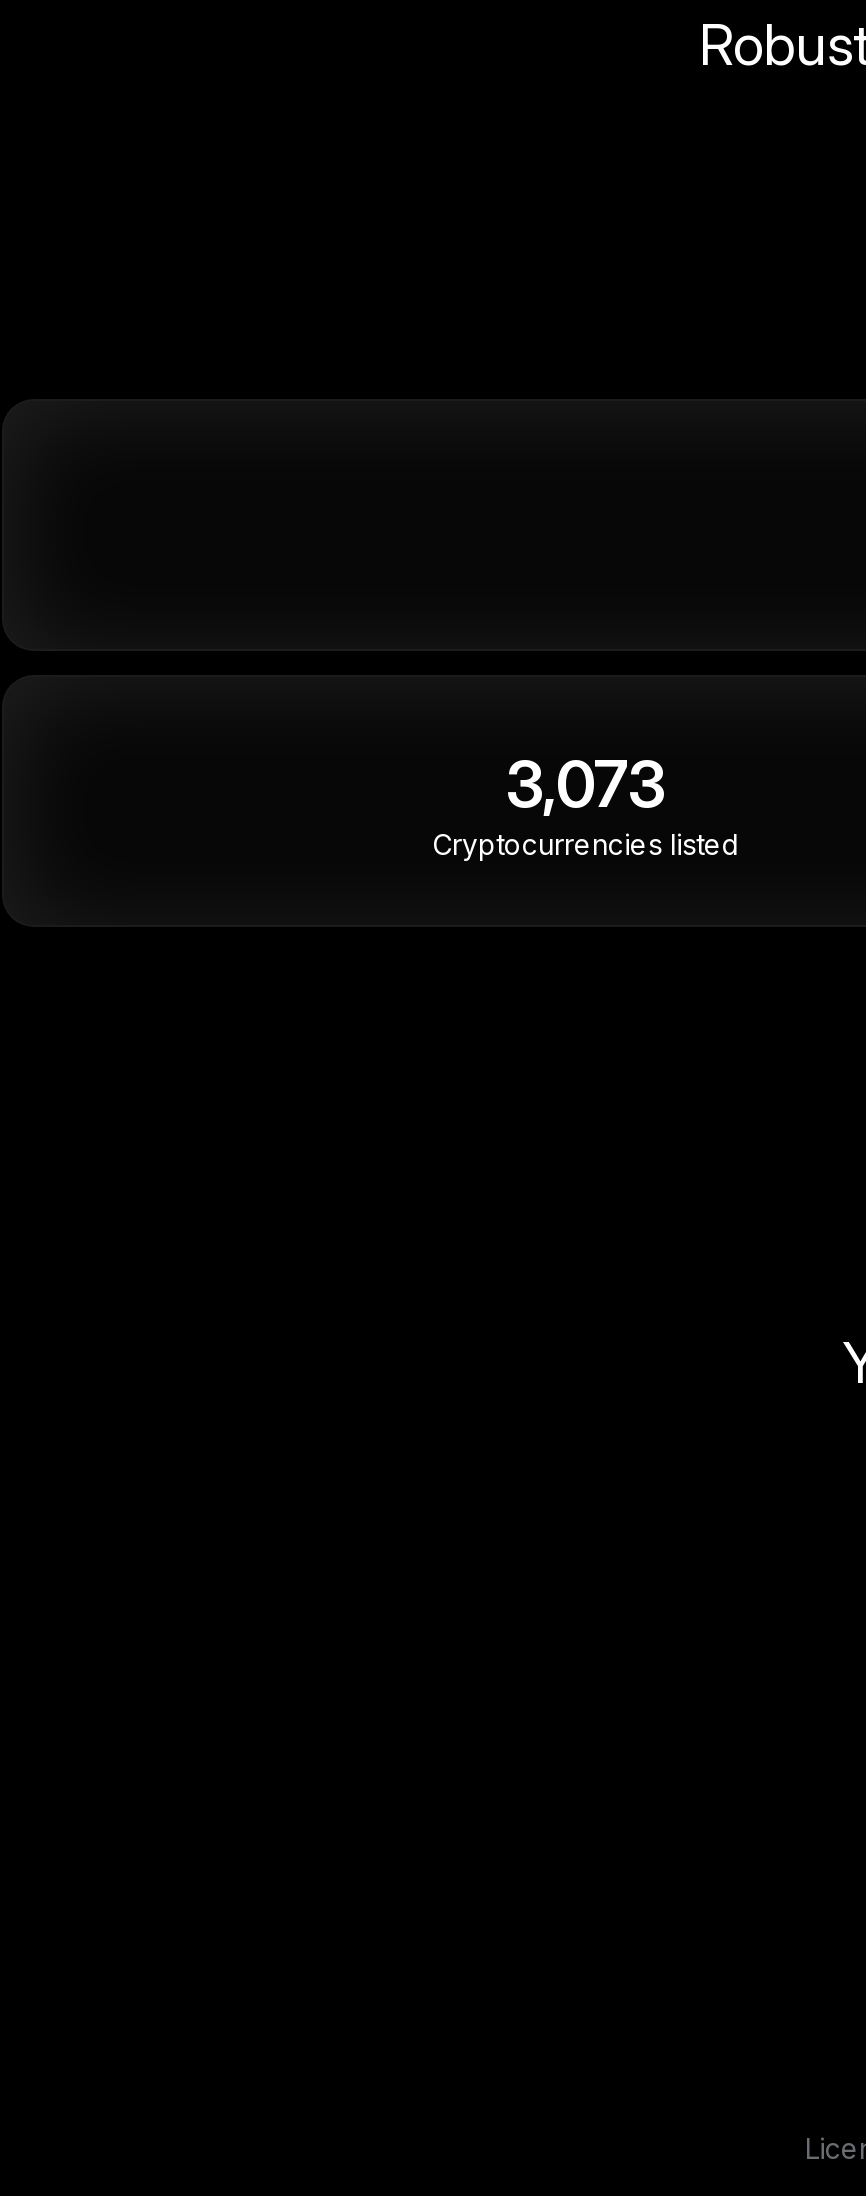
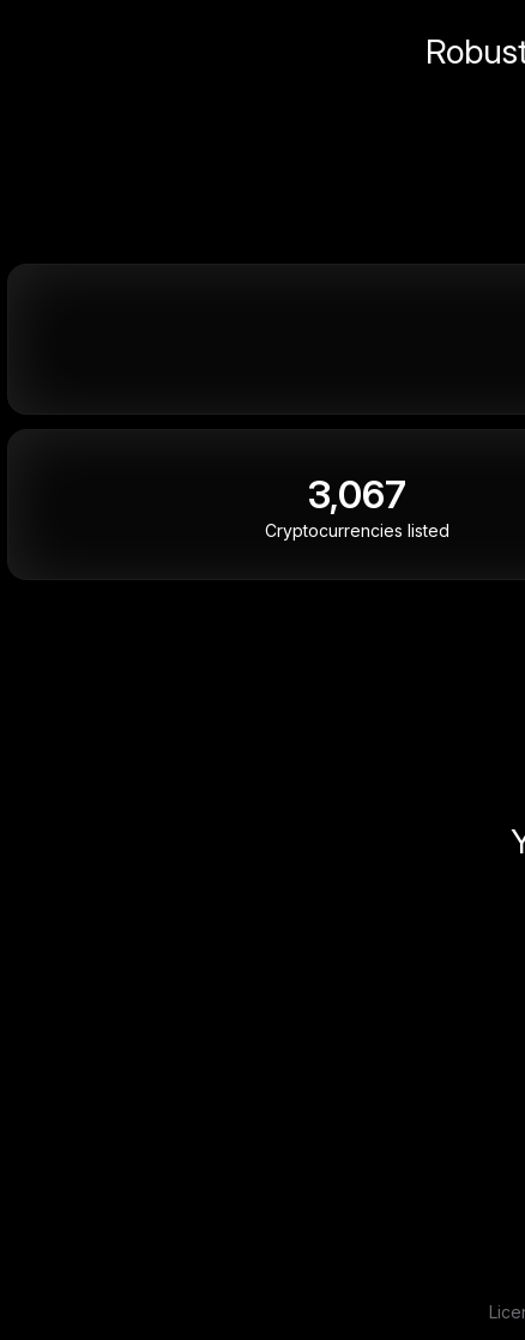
- 3,073
+ 3,067
